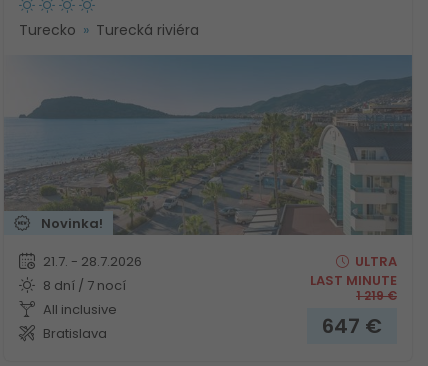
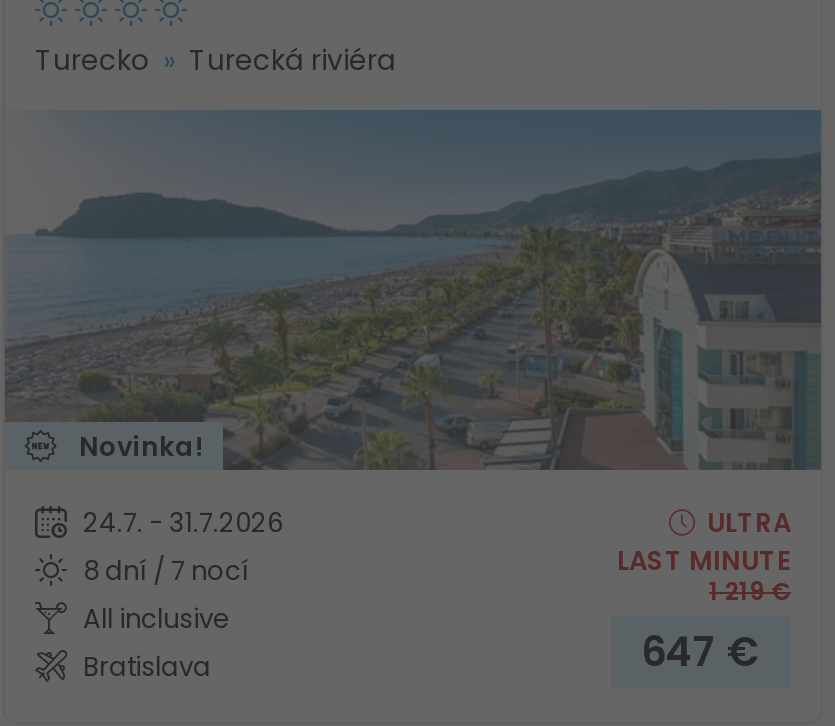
- 21.7. - 28.7.2026
+ 24.7. - 31.7.2026
